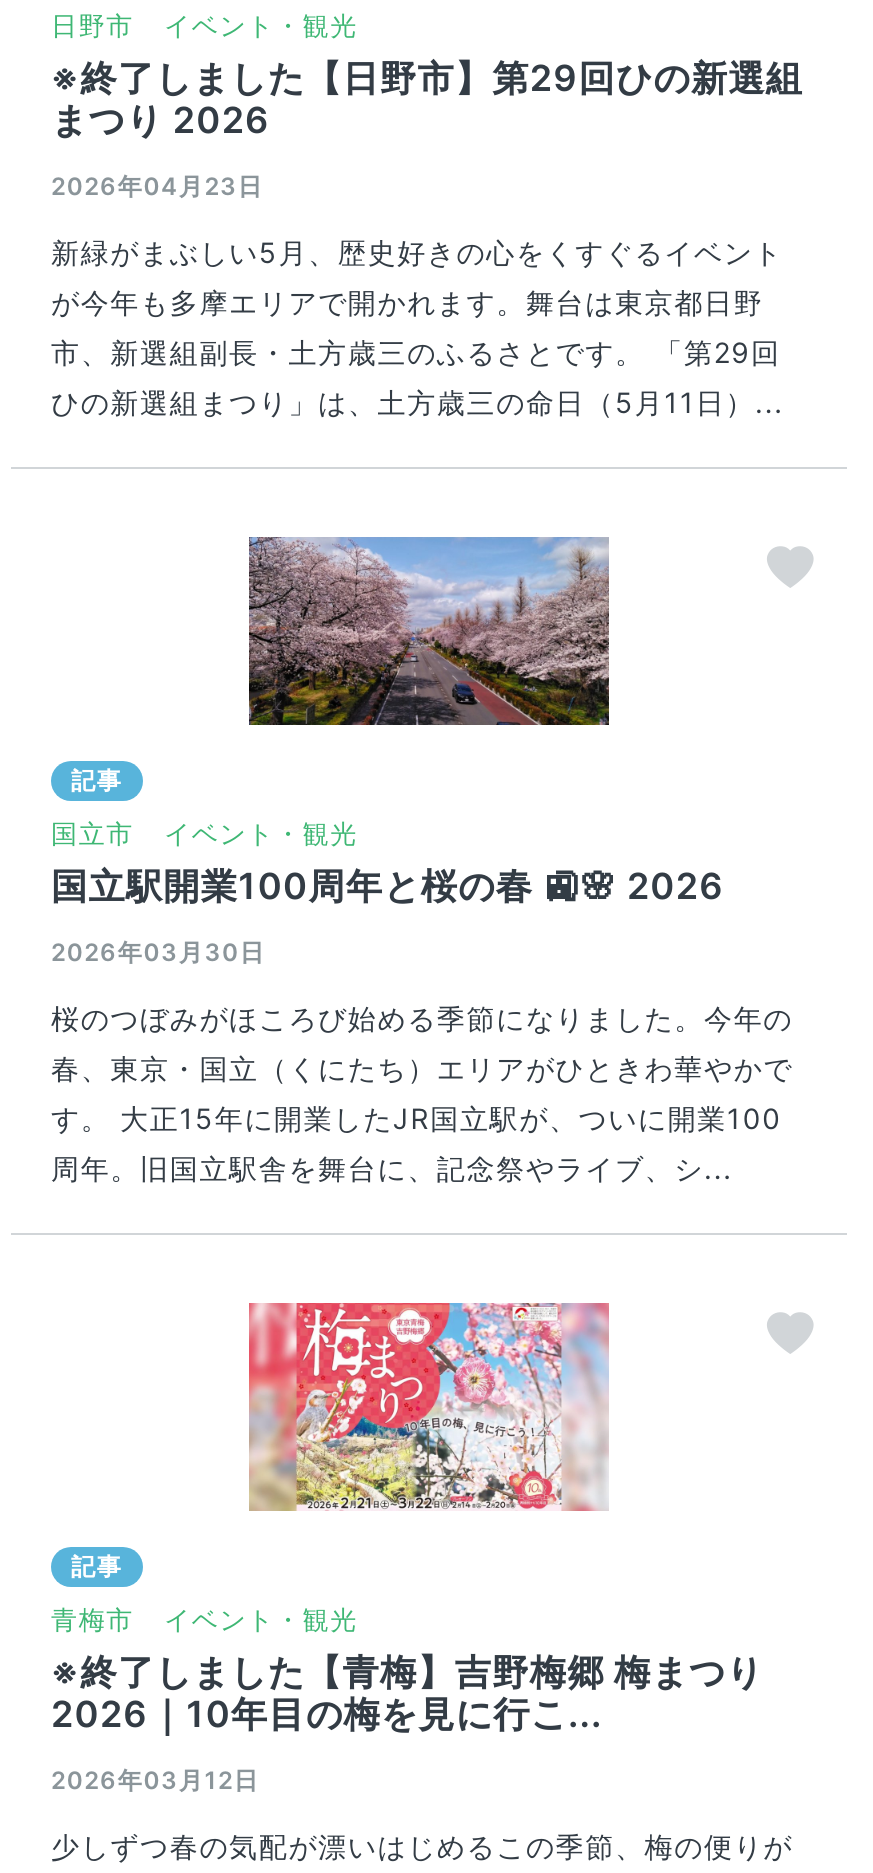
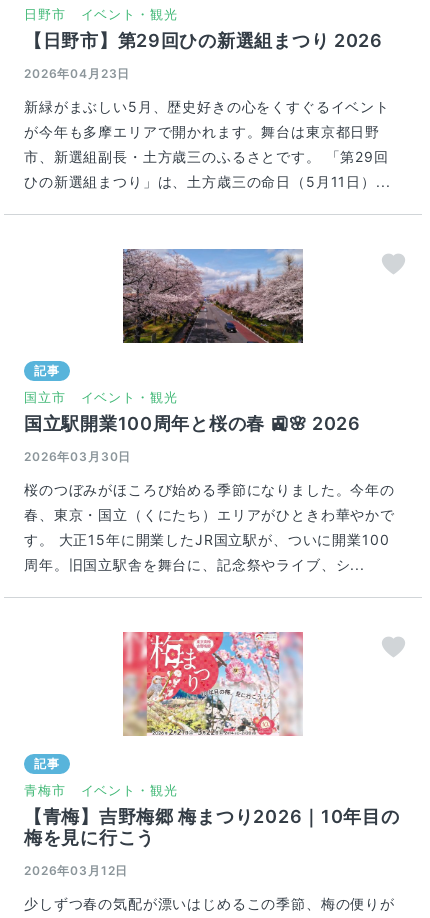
- ※終了しました【日野市】第29回ひの新選組
- まつり 2026
+ 【日野市】第29回ひの新選組まつり 2026

- ※終了しました【青梅】吉野梅郷 梅まつり
- 2026｜10年目の梅を見に行こ...
+ 【青梅】吉野梅郷 梅まつり2026｜10年目の
+ 梅を見に行こう
